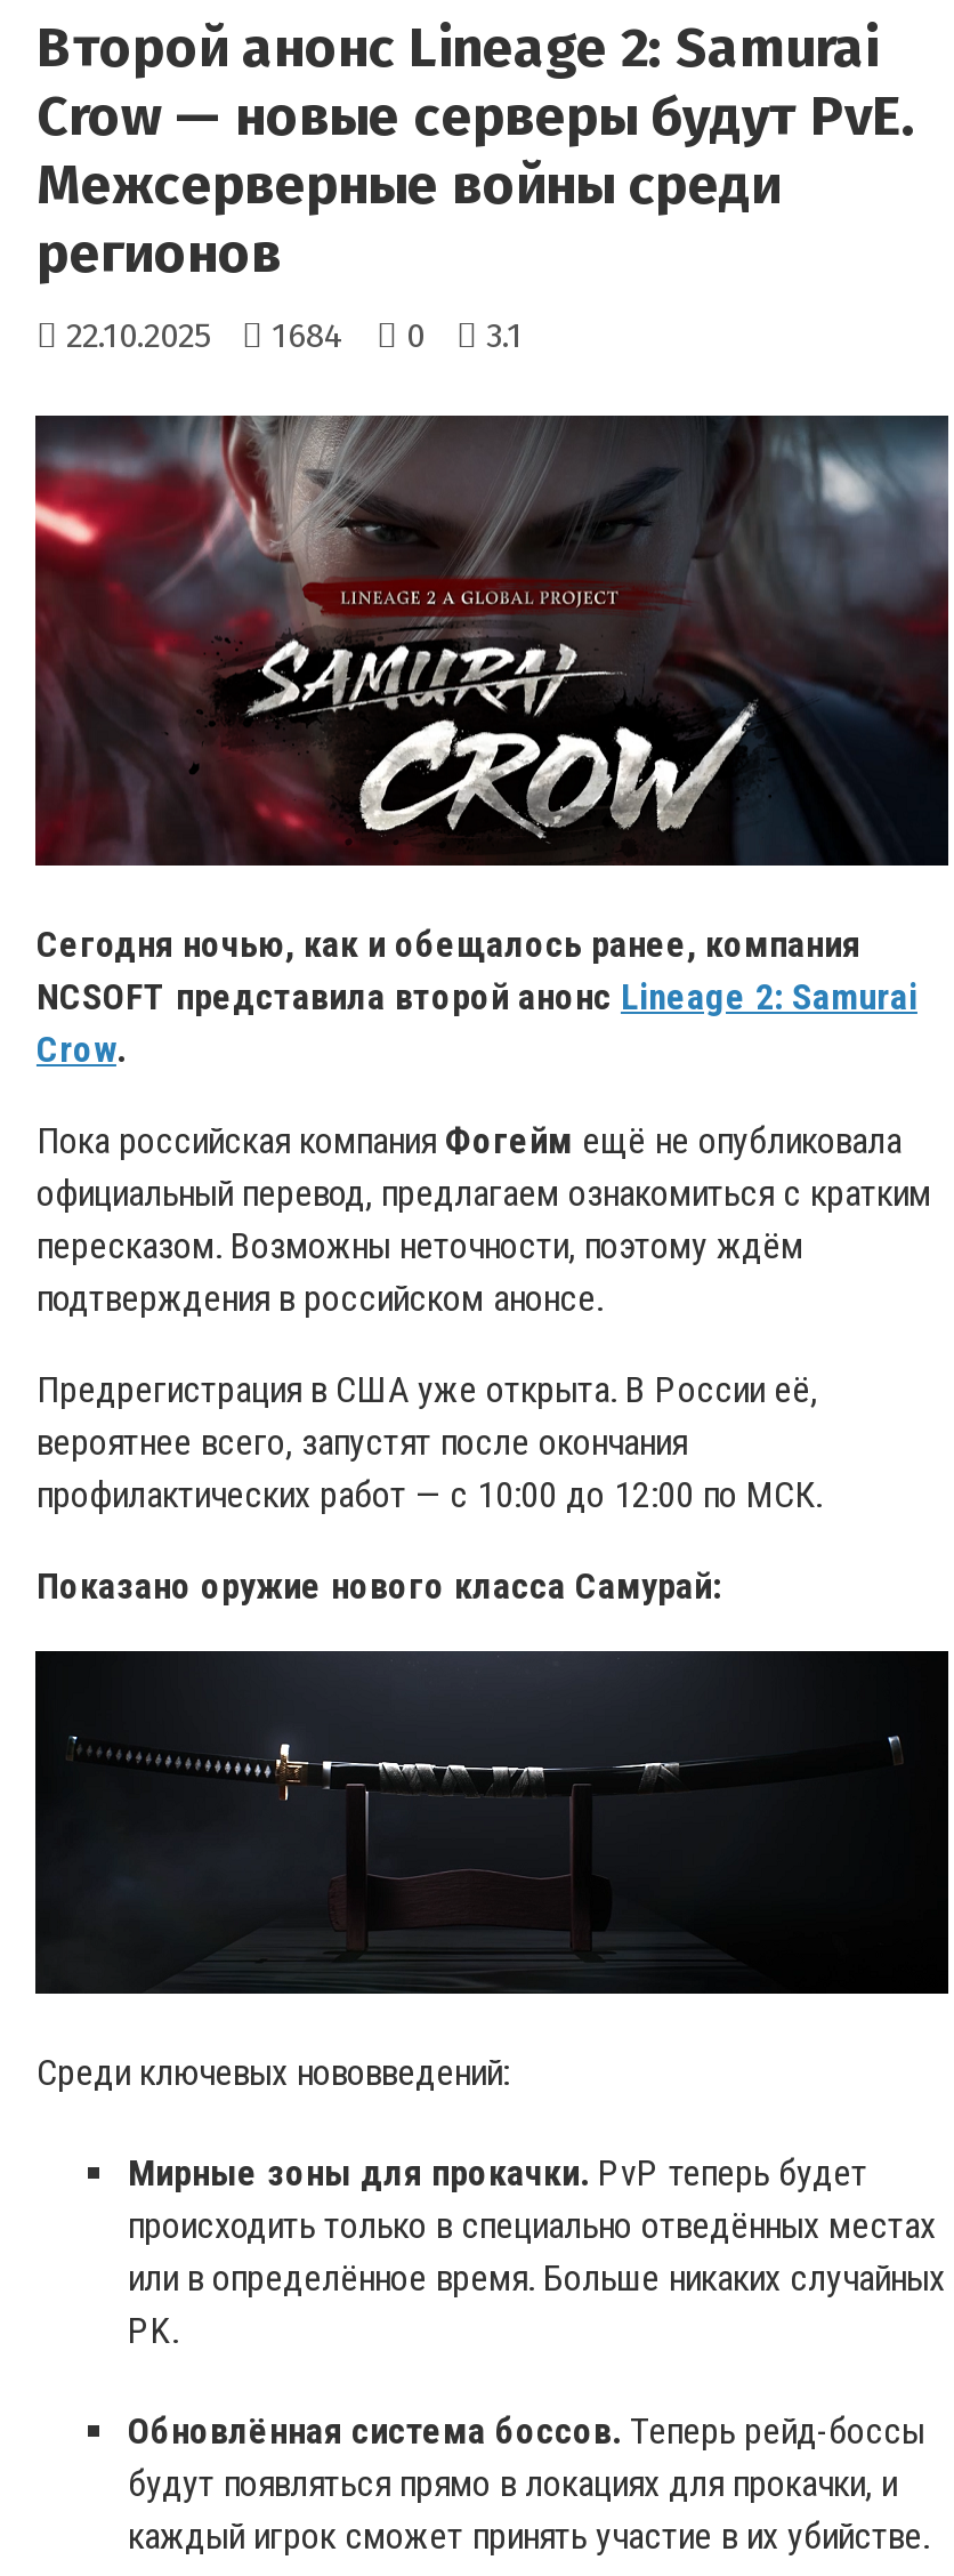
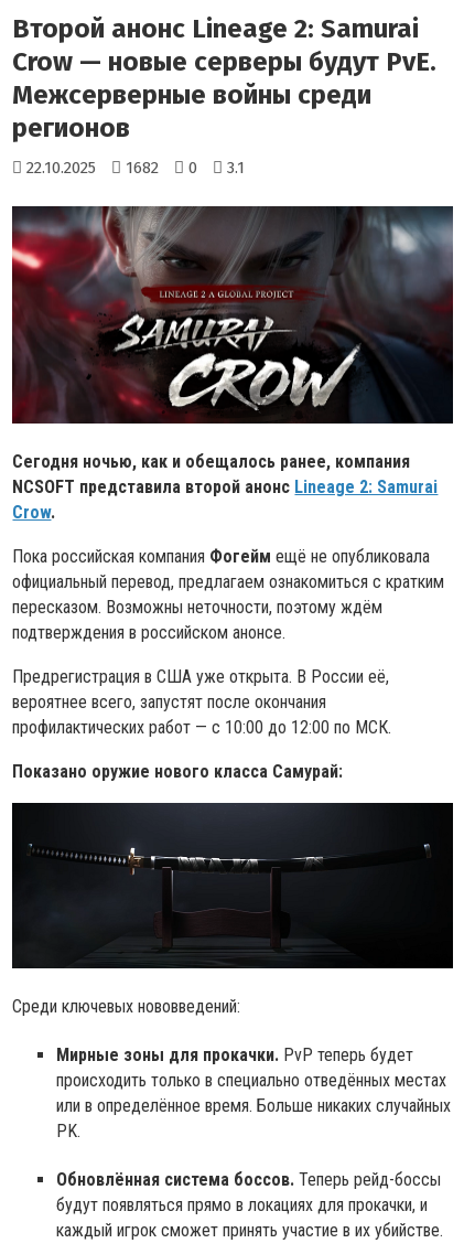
- 22.10.2025 1684 0 3.1
+ 22.10.2025 1682 0 3.1
